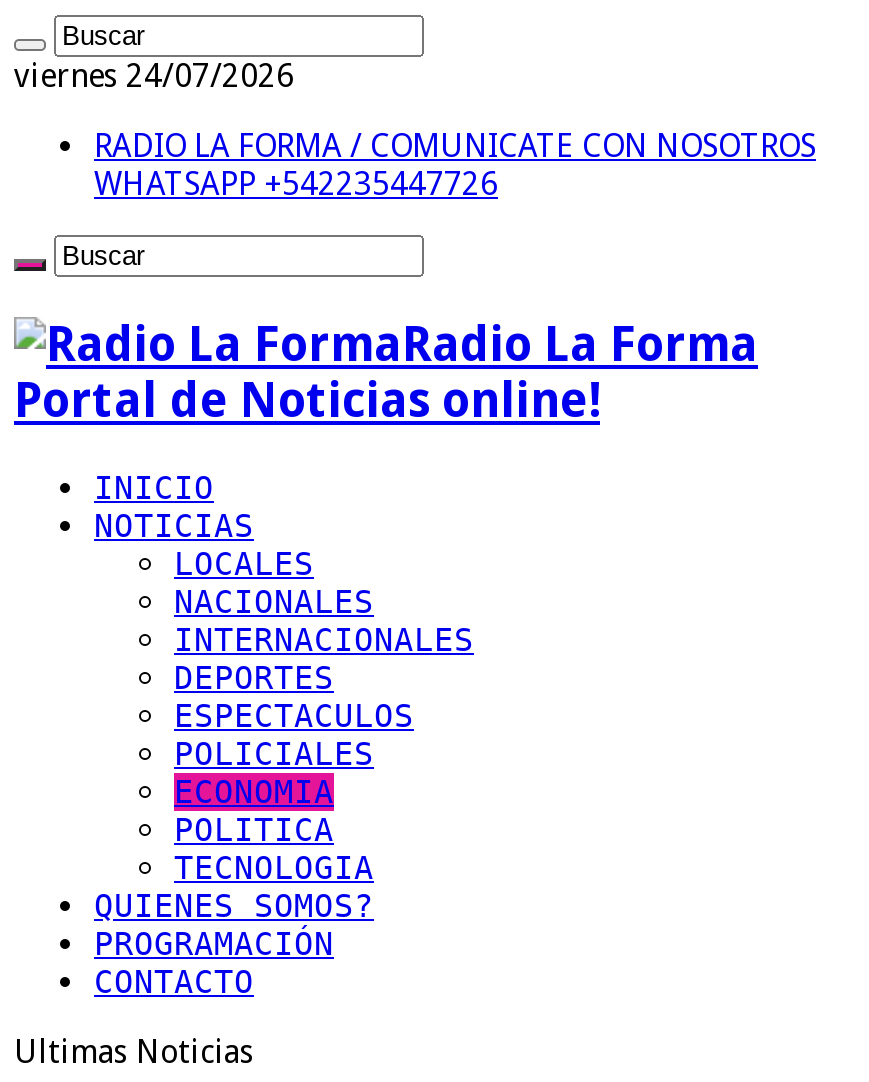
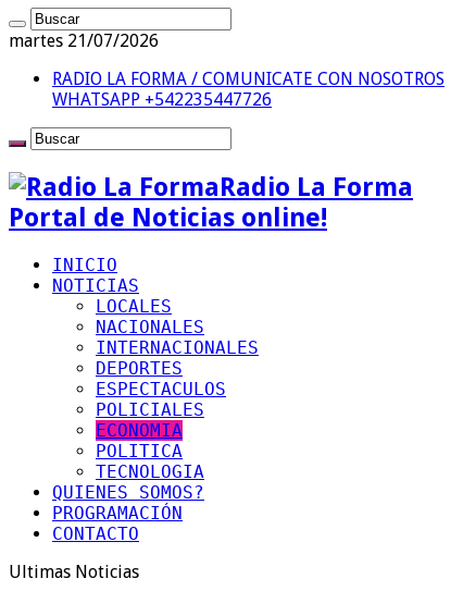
- viernes 24/07/2026
+ martes 21/07/2026
